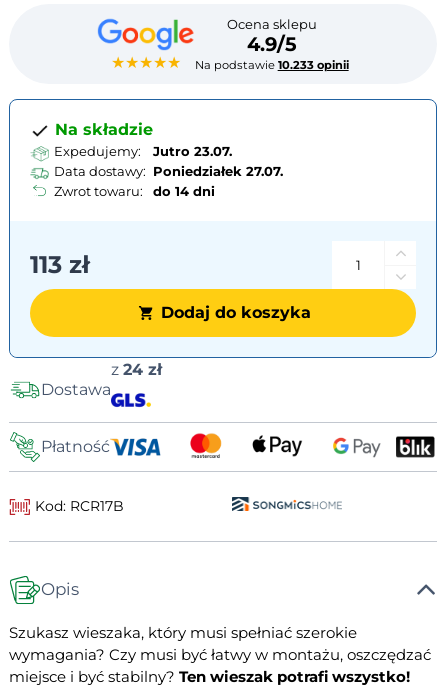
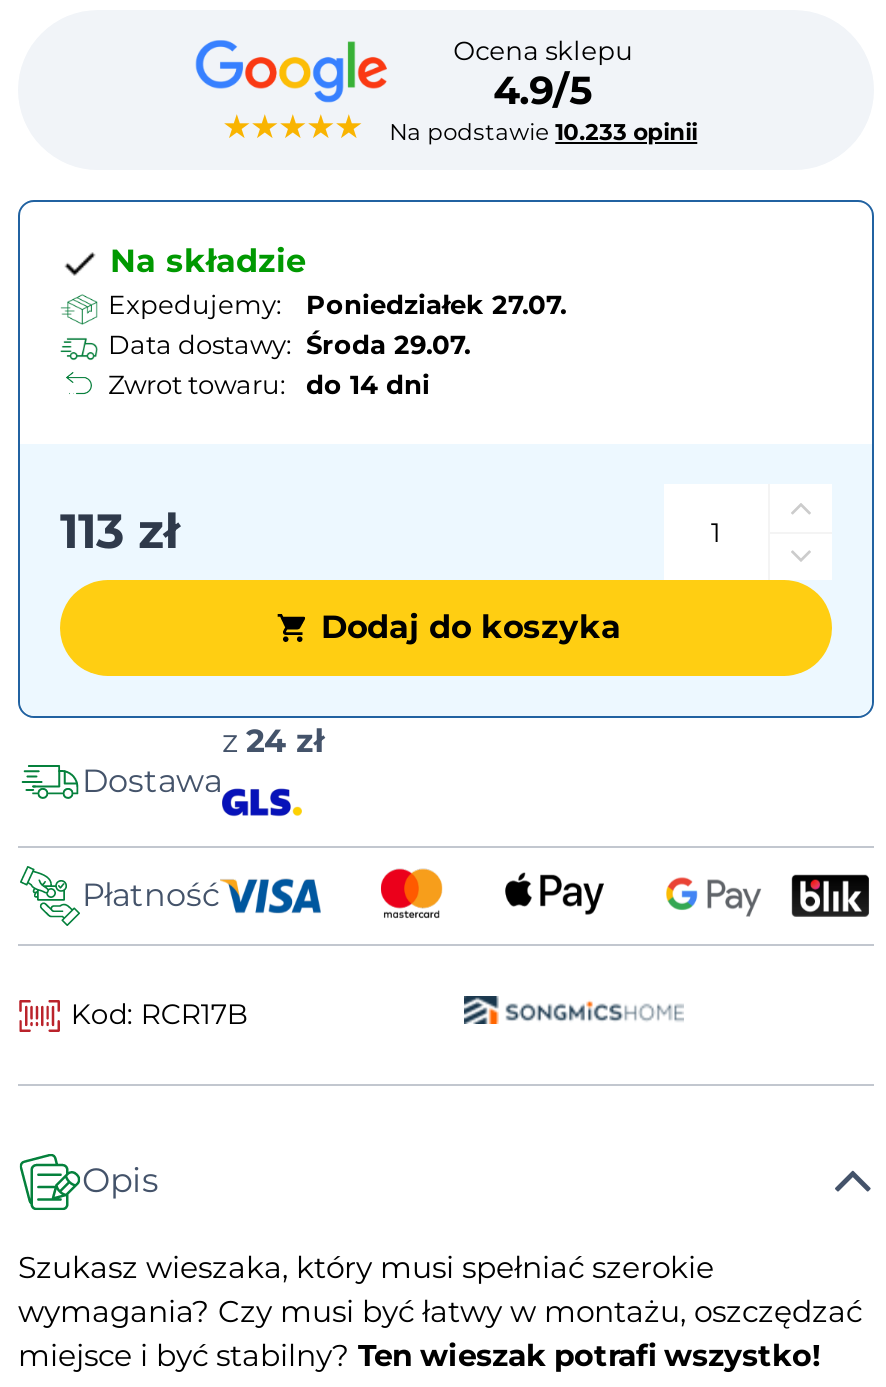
- Jutro 23.07.
- Data dostawy: Poniedziałek 27.07.
+ Poniedziałek 27.07.
+ Data dostawy: Środa 29.07.
